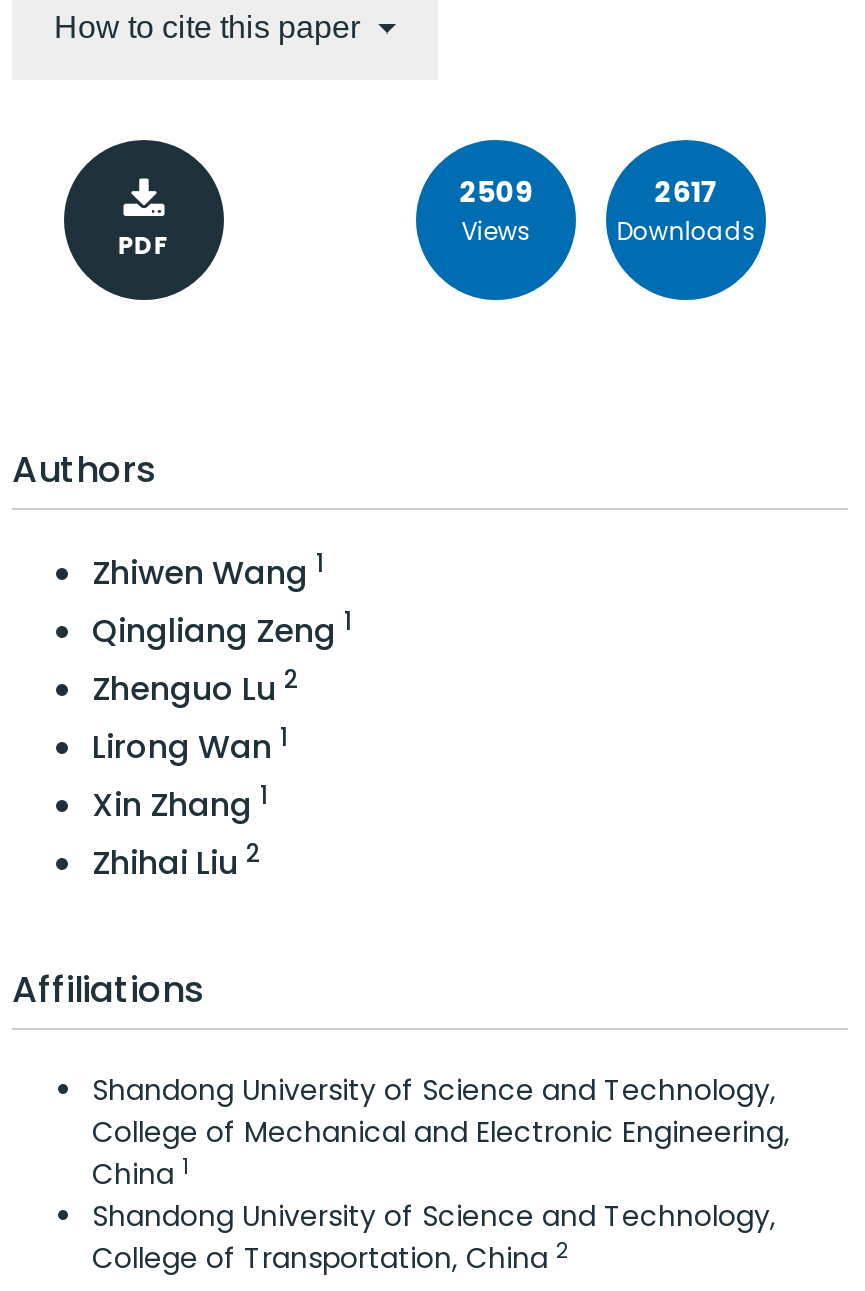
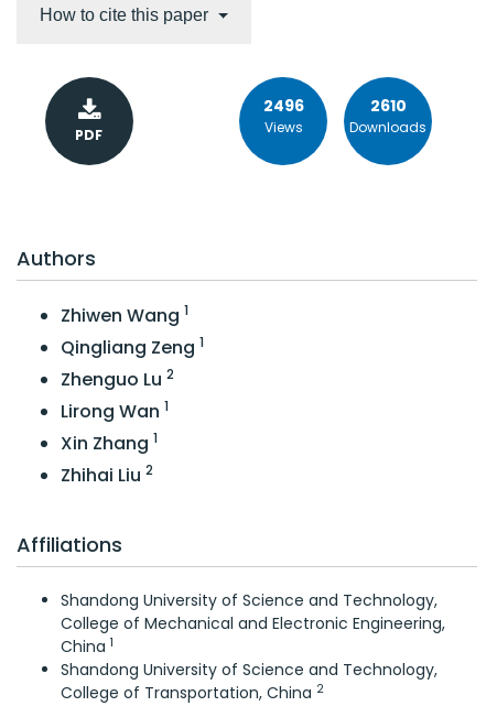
- 2509
+ 2496

- 2617
+ 2610
